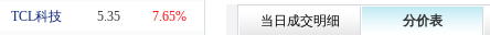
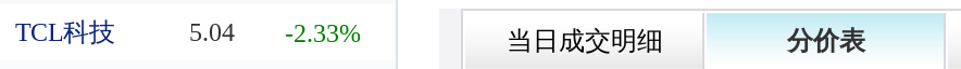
- 5.35
+ 5.04

- 7.65%
+ -2.33%
